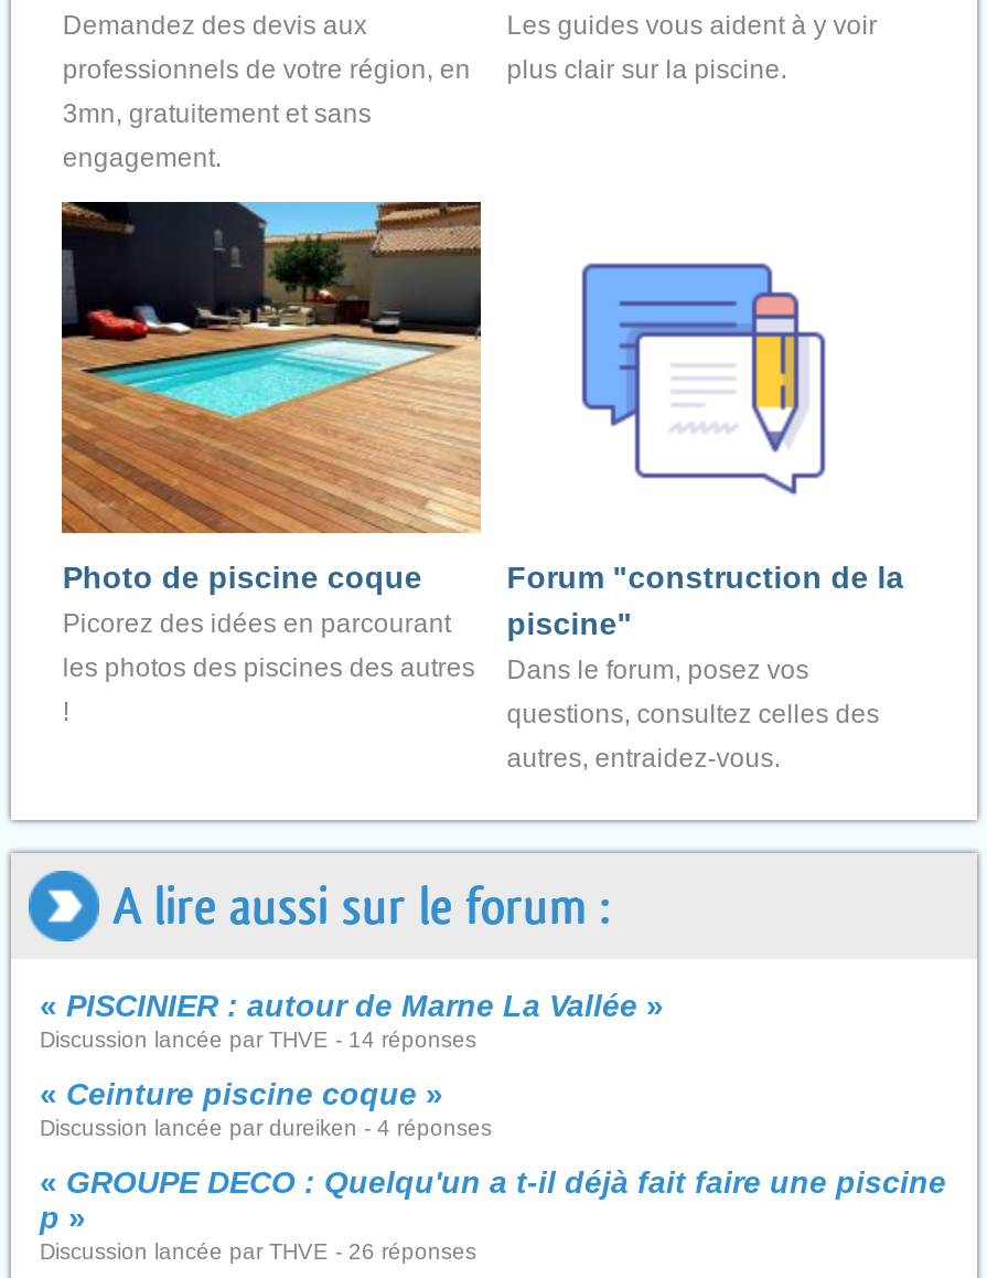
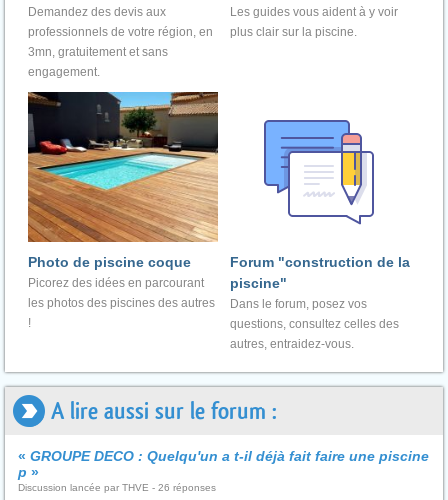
- «PISCINIER : autour de Marne La Vallée»
- Discussion lancée par THVE - 14 réponses
- «Ceinture piscine coque»
- Discussion lancée par dureiken - 4 réponses
